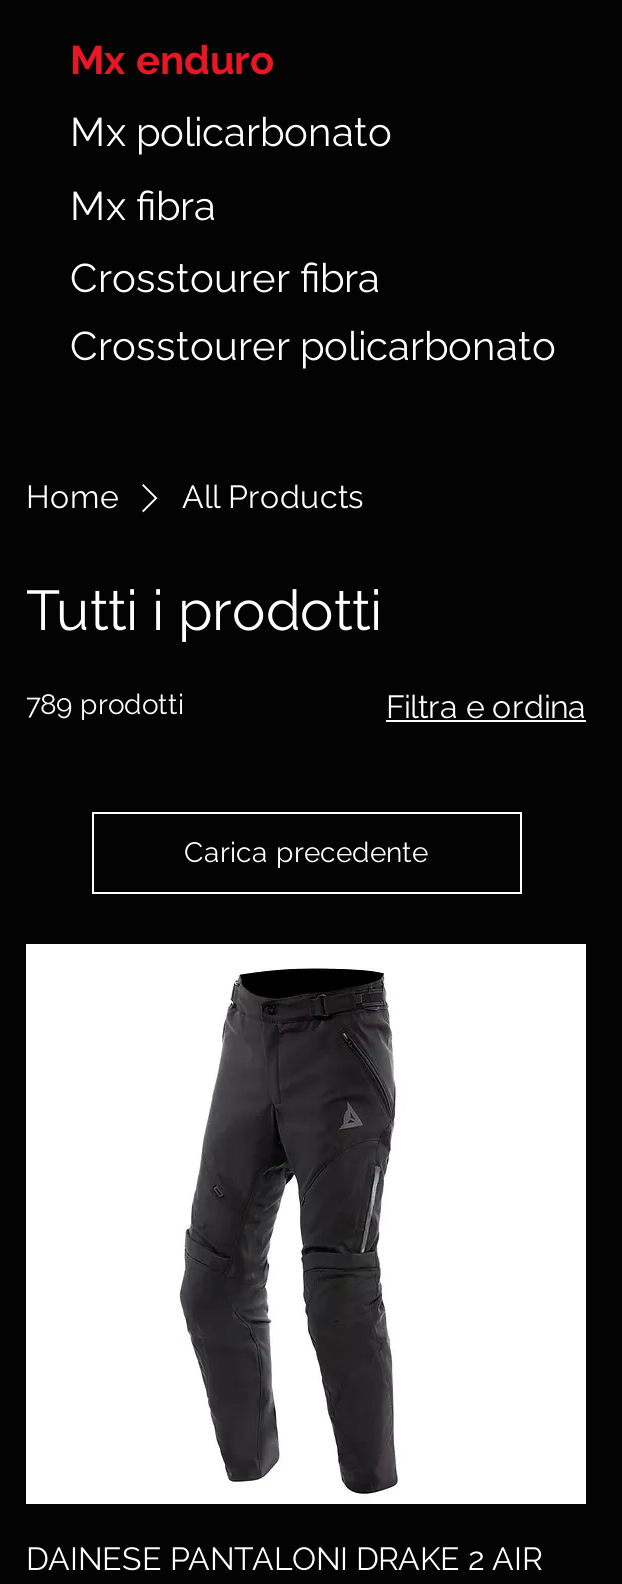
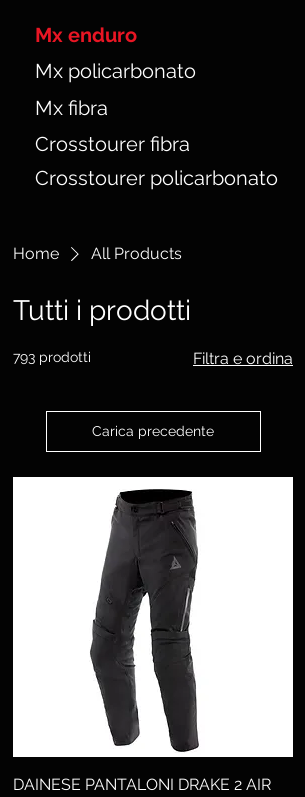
- 789 prodotti
+ 793 prodotti
